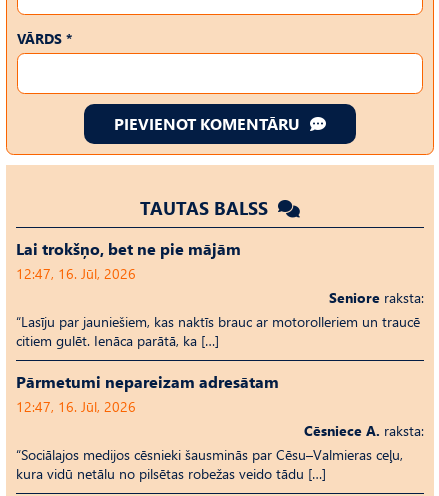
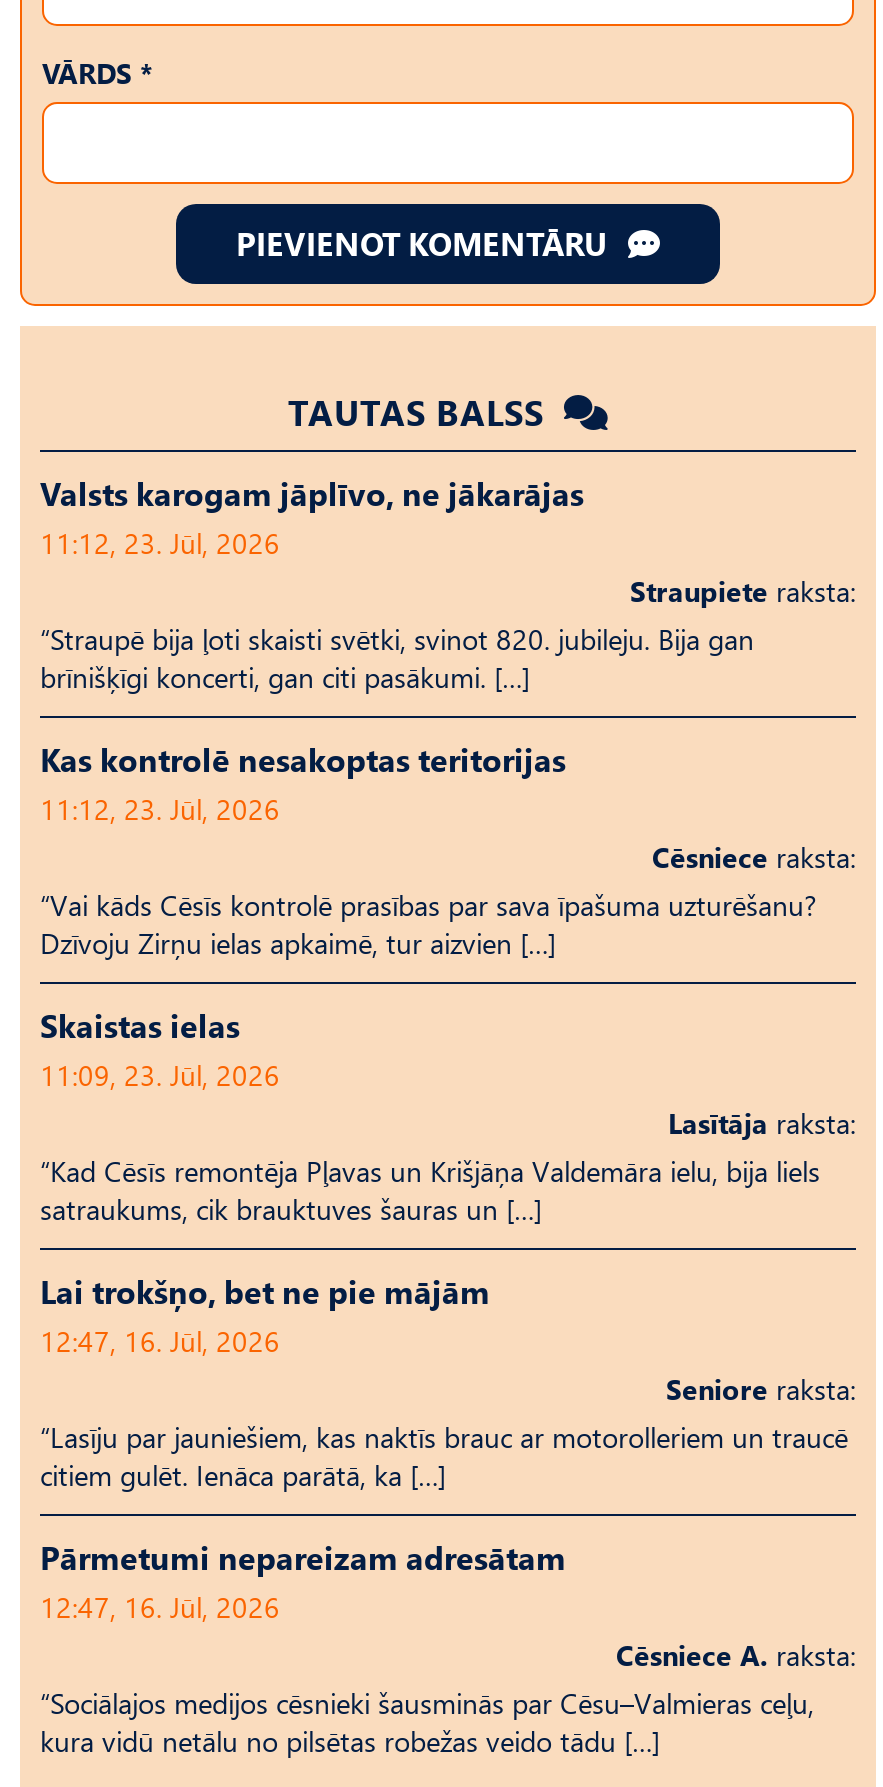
+ Valsts karogam jāplīvo, ne jākarājas
+ 11:12, 23. Jūl, 2026
+ Straupiete raksta:
+ “Straupē bija ļoti skaisti svētki, svinot 820. jubileju. Bija gan
+ brīnišķīgi koncerti, gan citi pasākumi. […]
+ Kas kontrolē nesakoptas teritorijas
+ 11:12, 23. Jūl, 2026
+ Cēsniece raksta:
+ “Vai kāds Cēsīs kontrolē prasības par sava īpašuma uzturēšanu?
+ Dzīvoju Zirņu ielas apkaimē, tur aizvien […]
+ Skaistas ielas
+ 11:09, 23. Jūl, 2026
+ Lasītāja raksta:
+ “Kad Cēsīs remontēja Pļavas un Krišjāņa Valdemāra ielu, bija liels
+ satraukums, cik brauktuves šauras un […]
